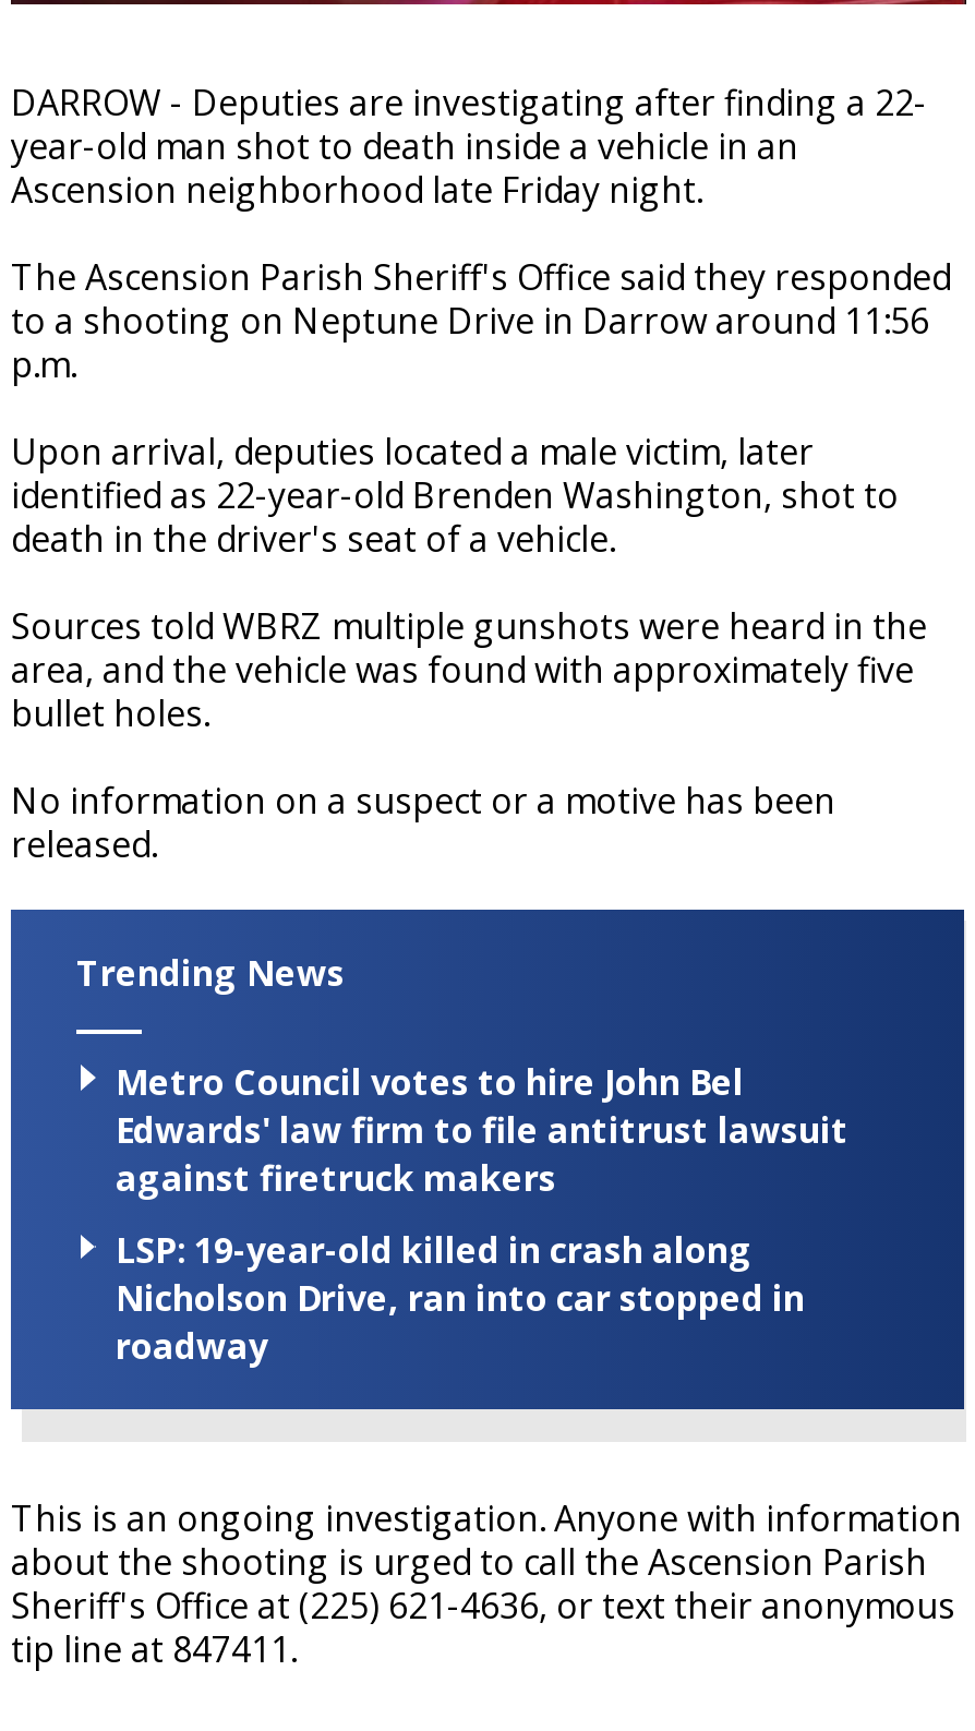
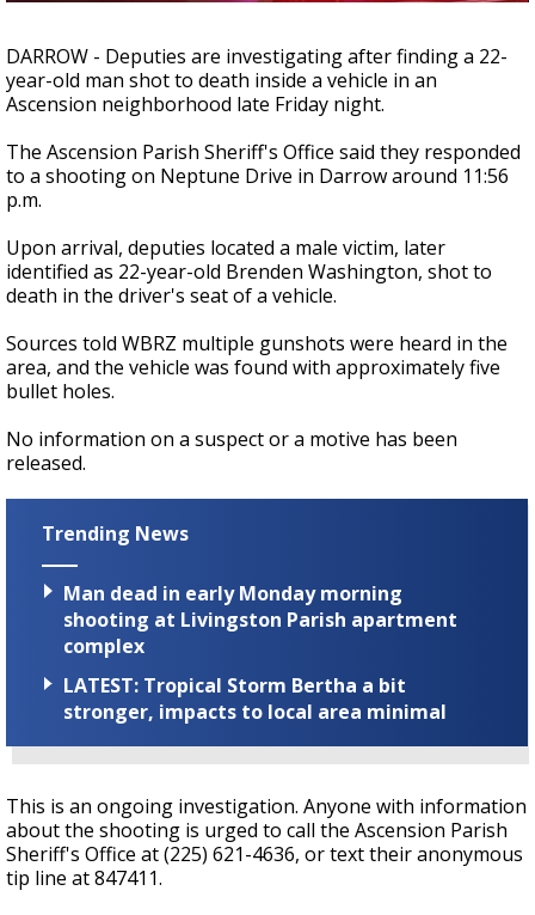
- Metro Council votes to hire John Bel
- Edwards' law firm to file antitrust lawsuit
- against firetruck makers
+ Man dead in early Monday morning
+ shooting at Livingston Parish apartment
+ complex

- LSP: 19-year-old killed in crash along
- Nicholson Drive, ran into car stopped in
- roadway
+ LATEST: Tropical Storm Bertha a bit
+ stronger, impacts to local area minimal
